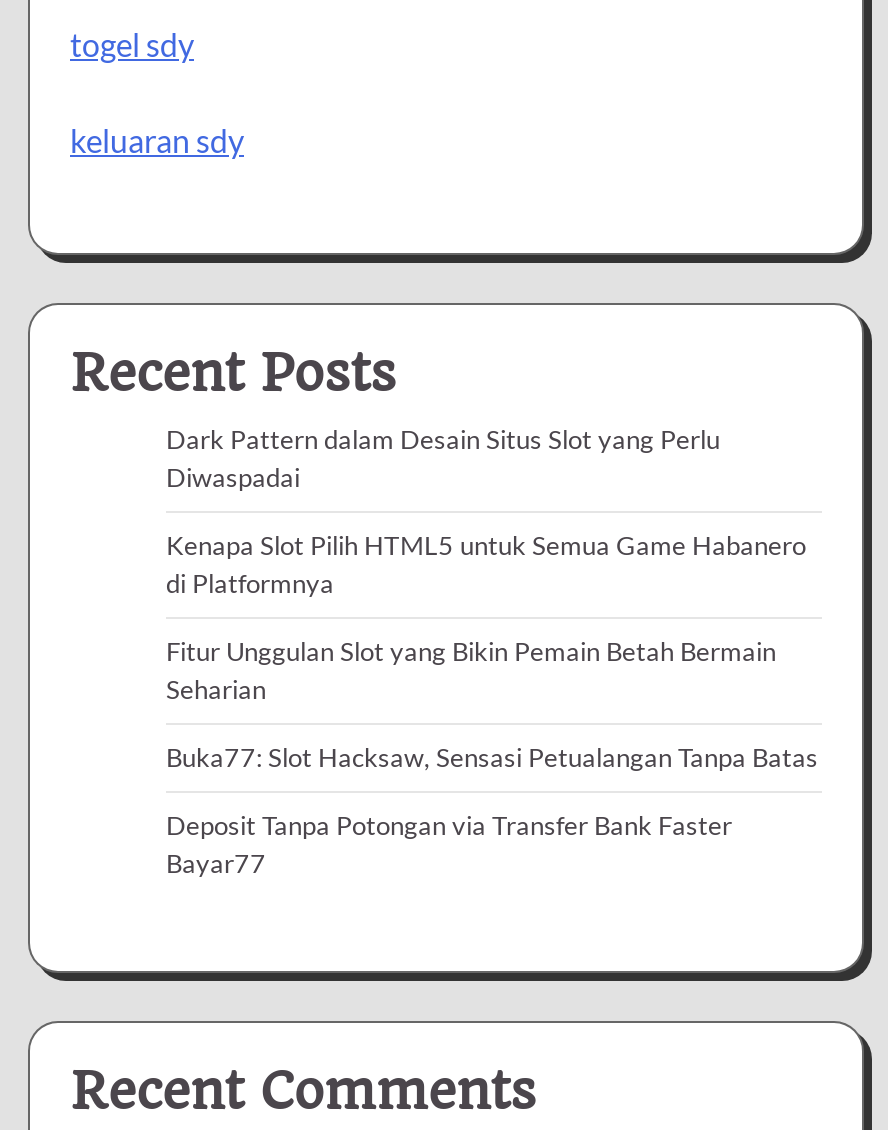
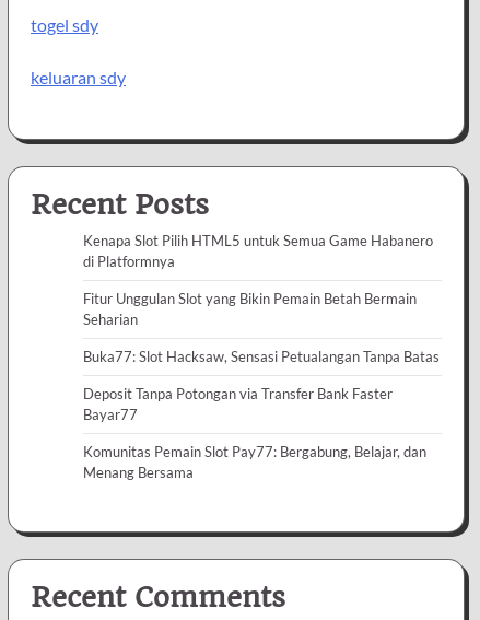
- Dark Pattern dalam Desain Situs Slot yang Perlu
- Diwaspadai

moved up: Kenapa Slot Pilih HTML5 untuk Semua Game Habanero | di Platformnya | Fitur Unggulan Slot yang Bikin Pemain Betah Bermain | Seharian | Buka77: Slot Hacksaw, Sensasi Petualangan Tanpa Batas | Deposit Tanpa Potongan via Transfer Bank Faster | Bayar77

+ Komunitas Pemain Slot Pay77: Bergabung, Belajar, dan
+ Menang Bersama
